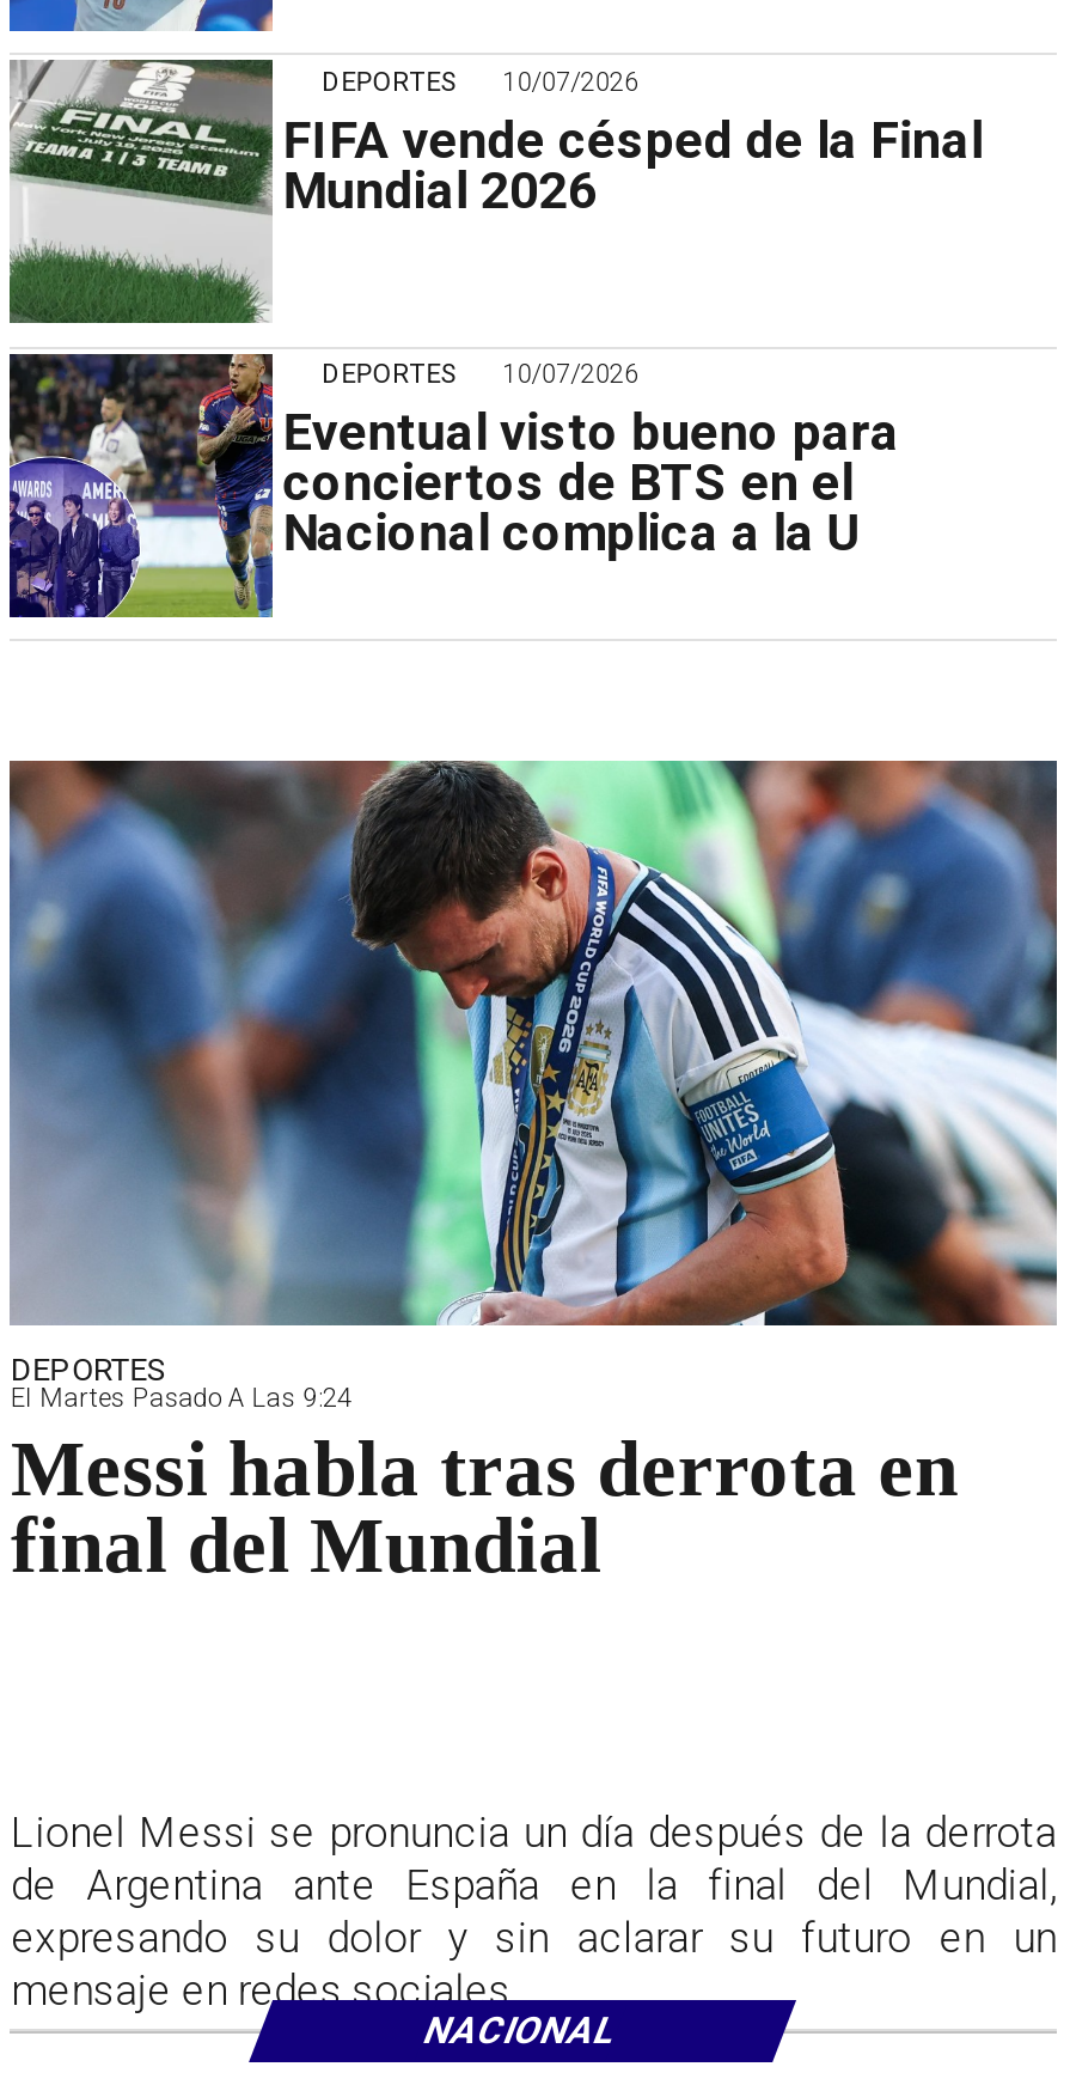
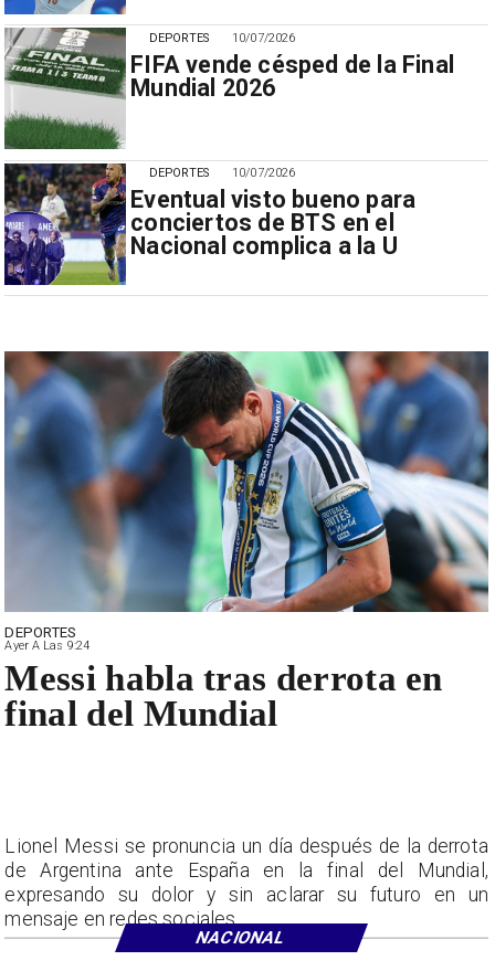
- El Martes Pasado A Las 9:24
+ Ayer A Las 9:24
